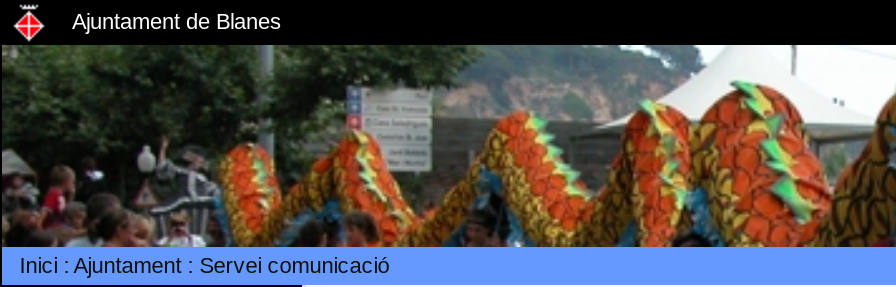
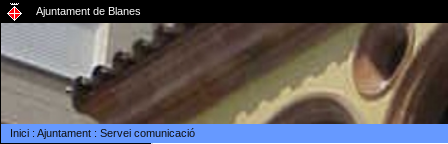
- [image]
+ [image]
